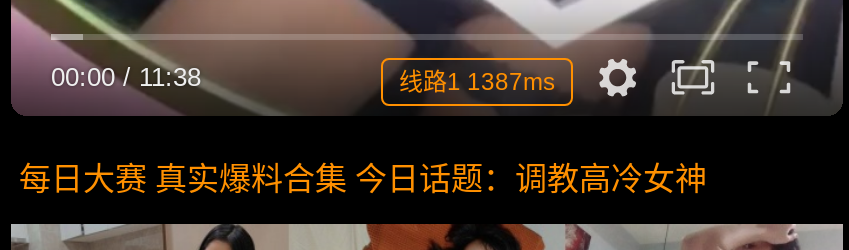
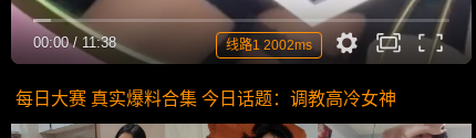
- 线路1 1387ms
+ 线路1 2002ms
